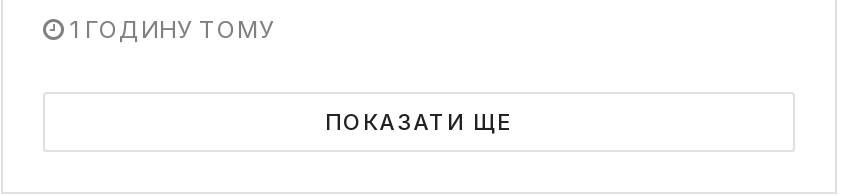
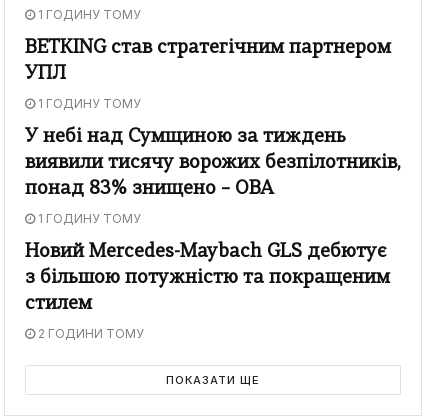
+ BETKING став стратегічним партнером
+ УПЛ
+ 1 ГОДИНУ ТОМУ
+ У небі над Сумщиною за тиждень
+ виявили тисячу ворожих безпілотників,
+ понад 83% знищено – ОВА
+ 1 ГОДИНУ ТОМУ
+ Новий Mercedes-Maybach GLS дебютує
+ з більшою потужністю та покращеним
+ стилем
+ 2 ГОДИНИ ТОМУ
